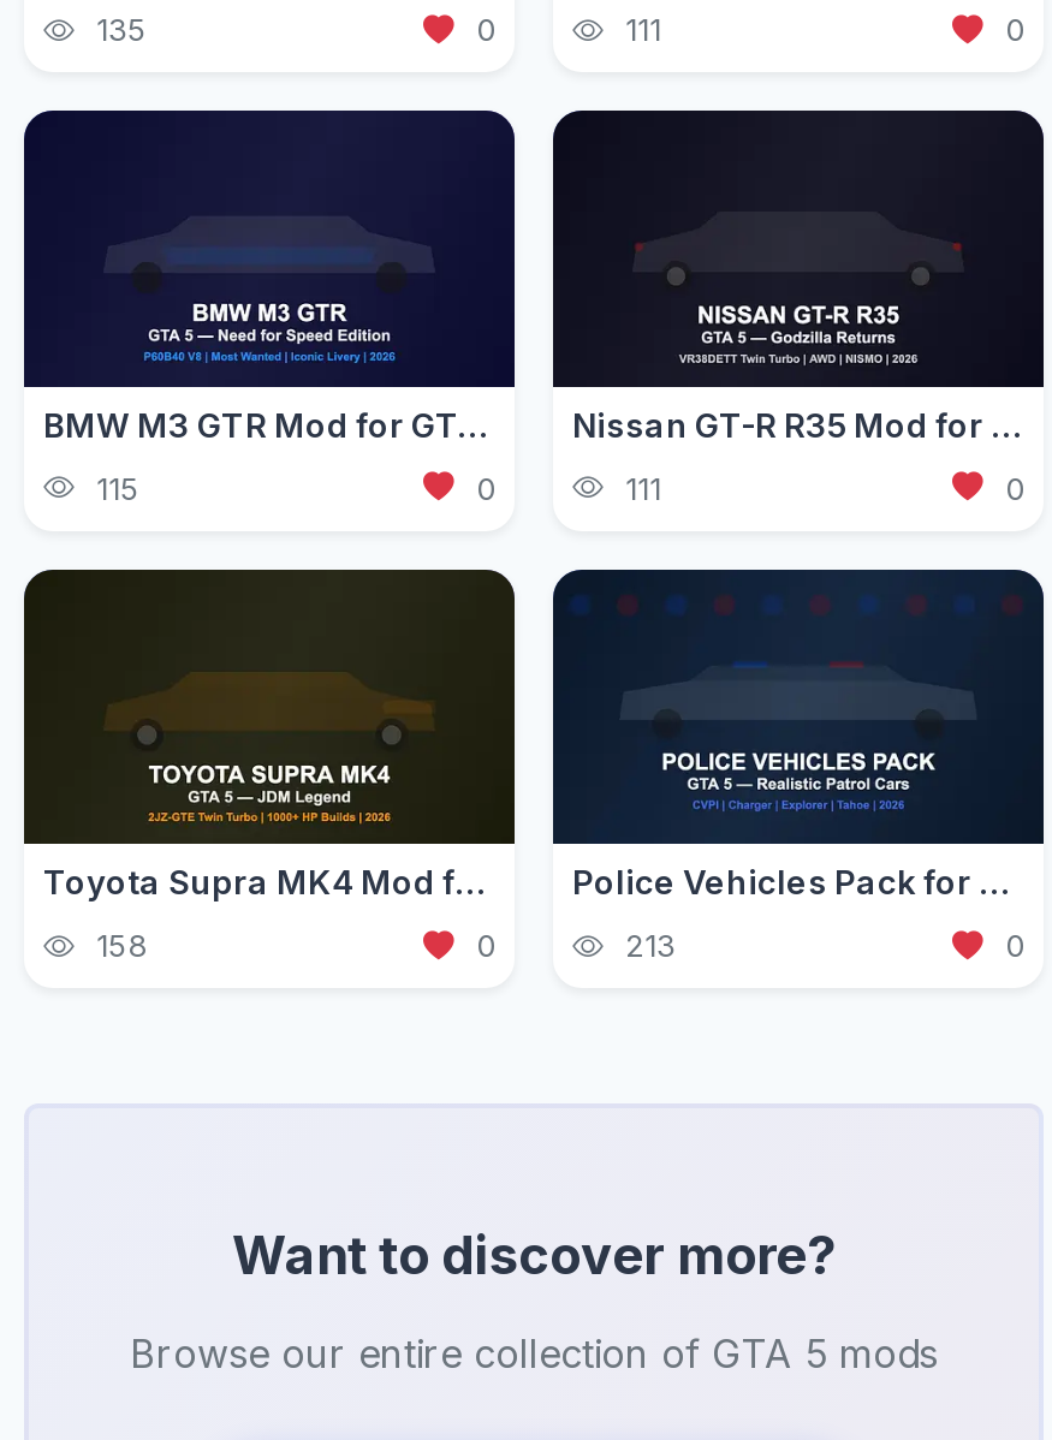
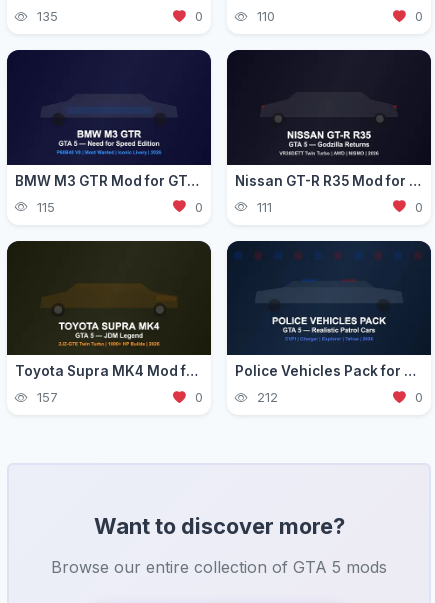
- 111
+ 110

- 158
+ 157

- 213
+ 212
